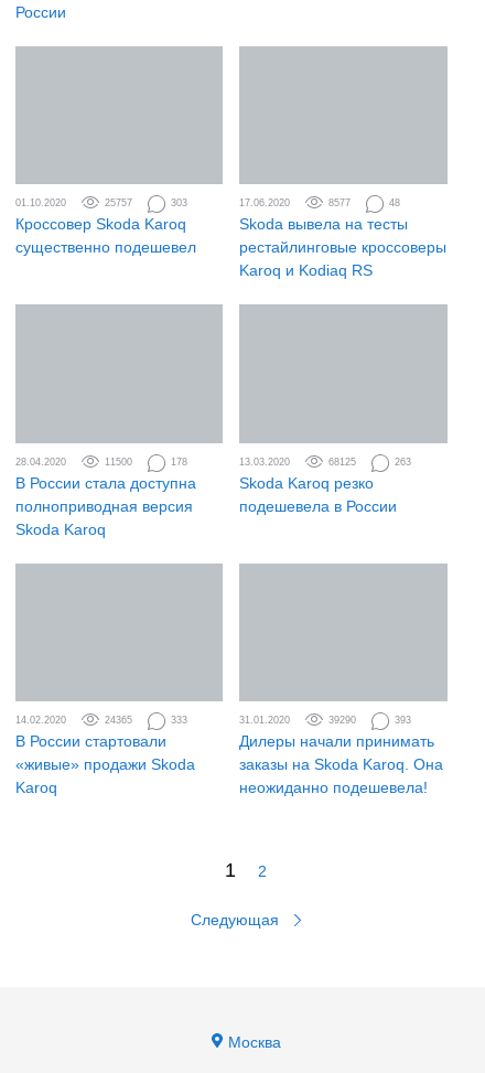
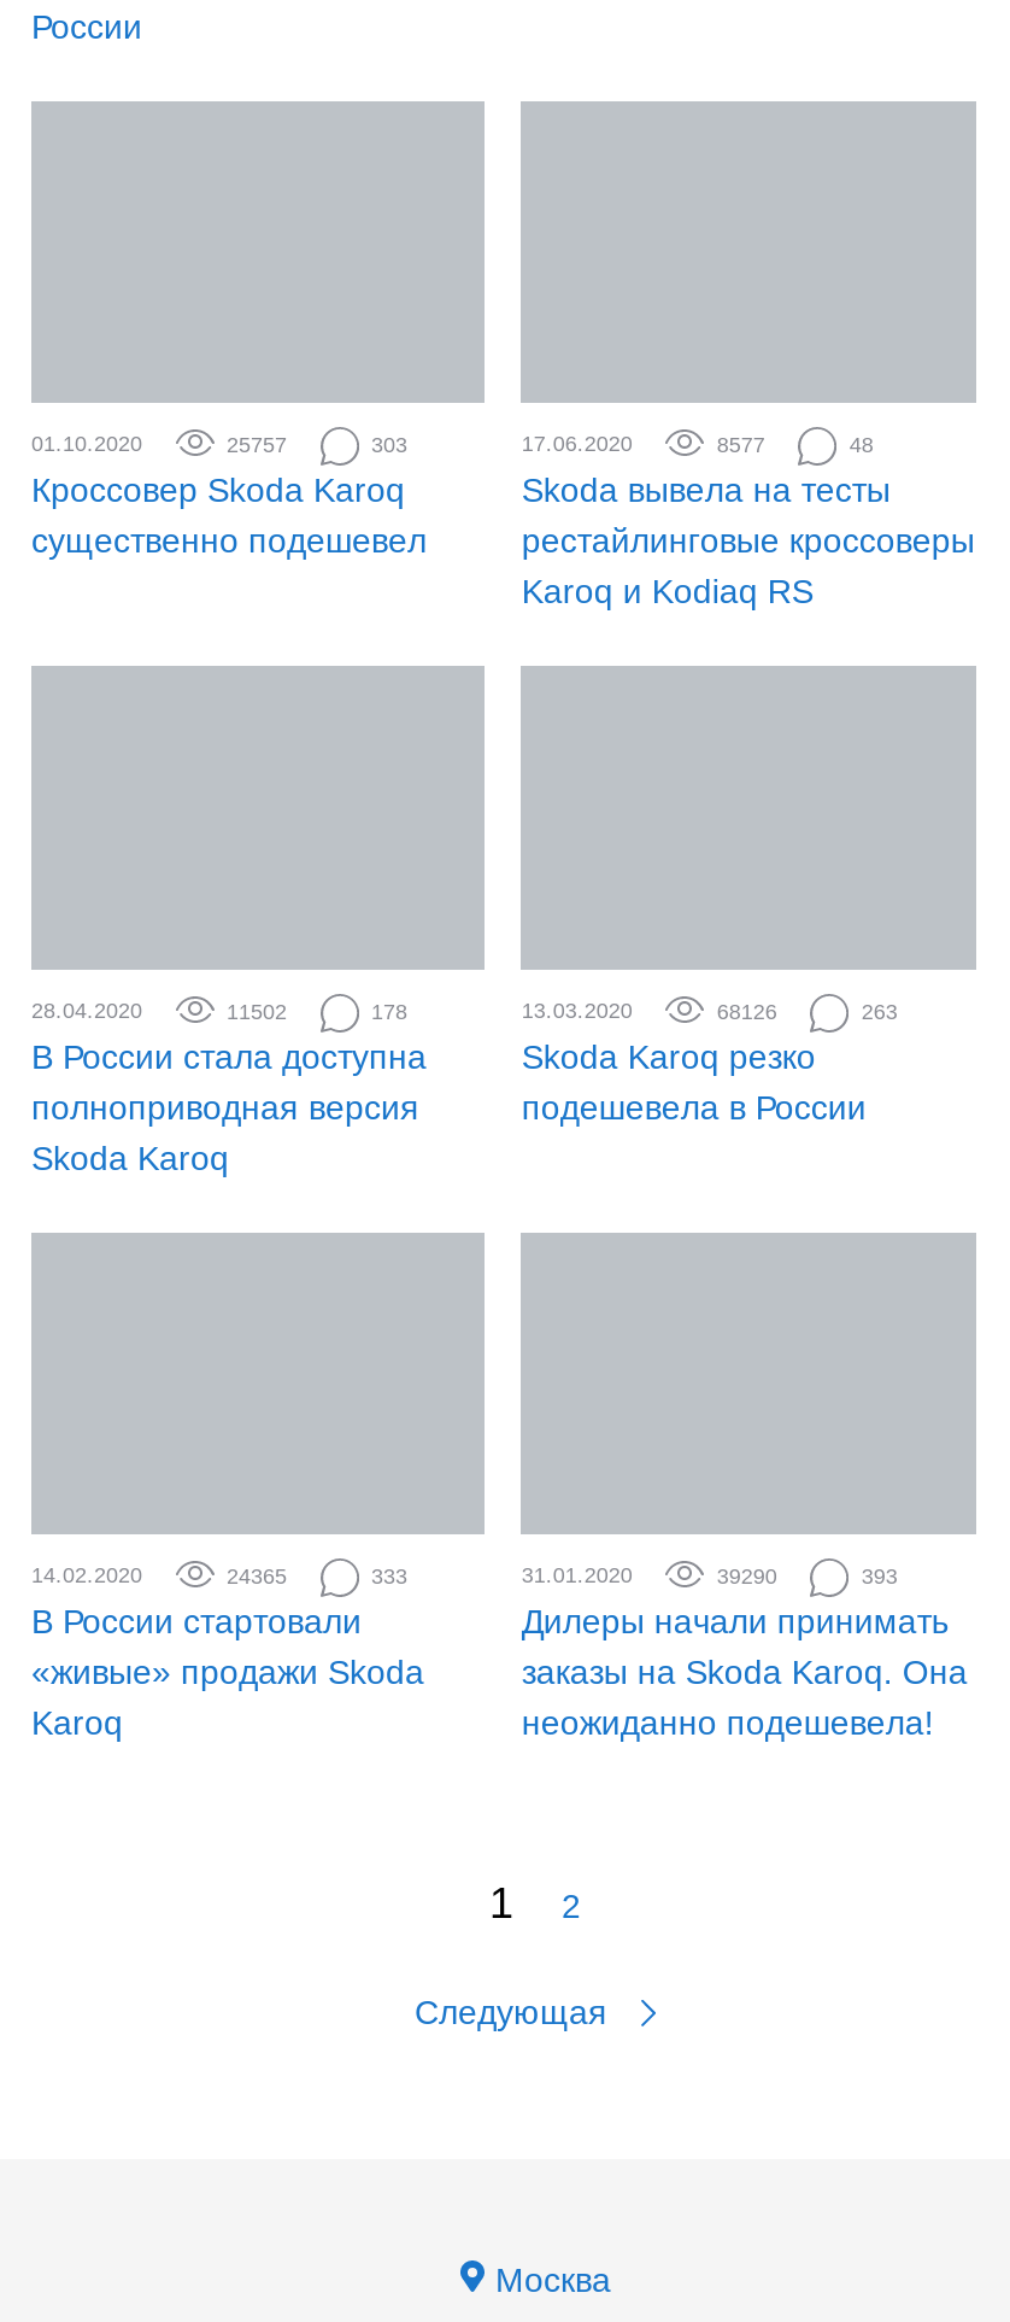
- 11500
+ 11502

- 68125
+ 68126
